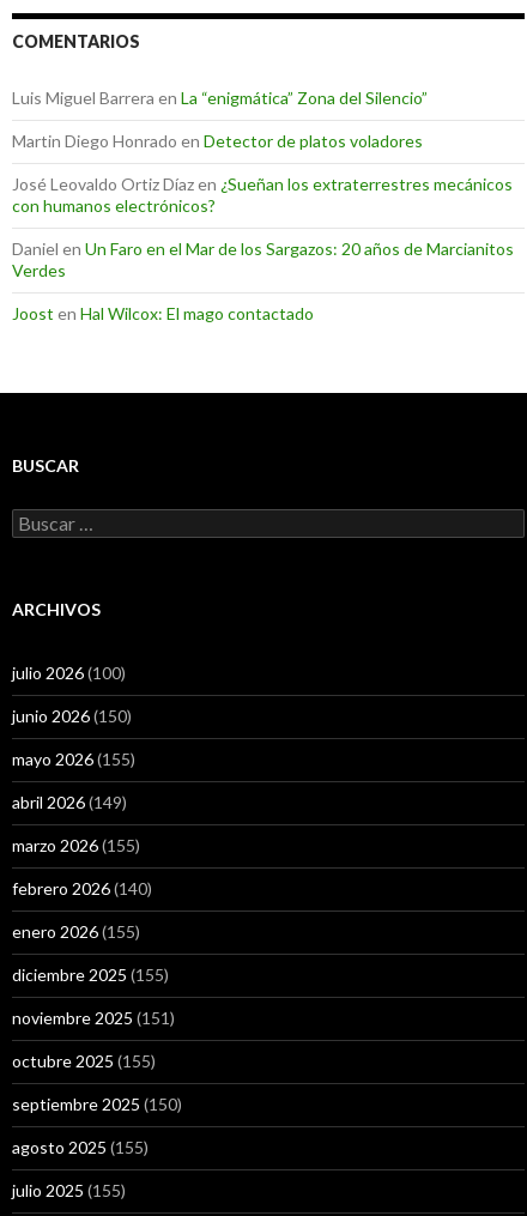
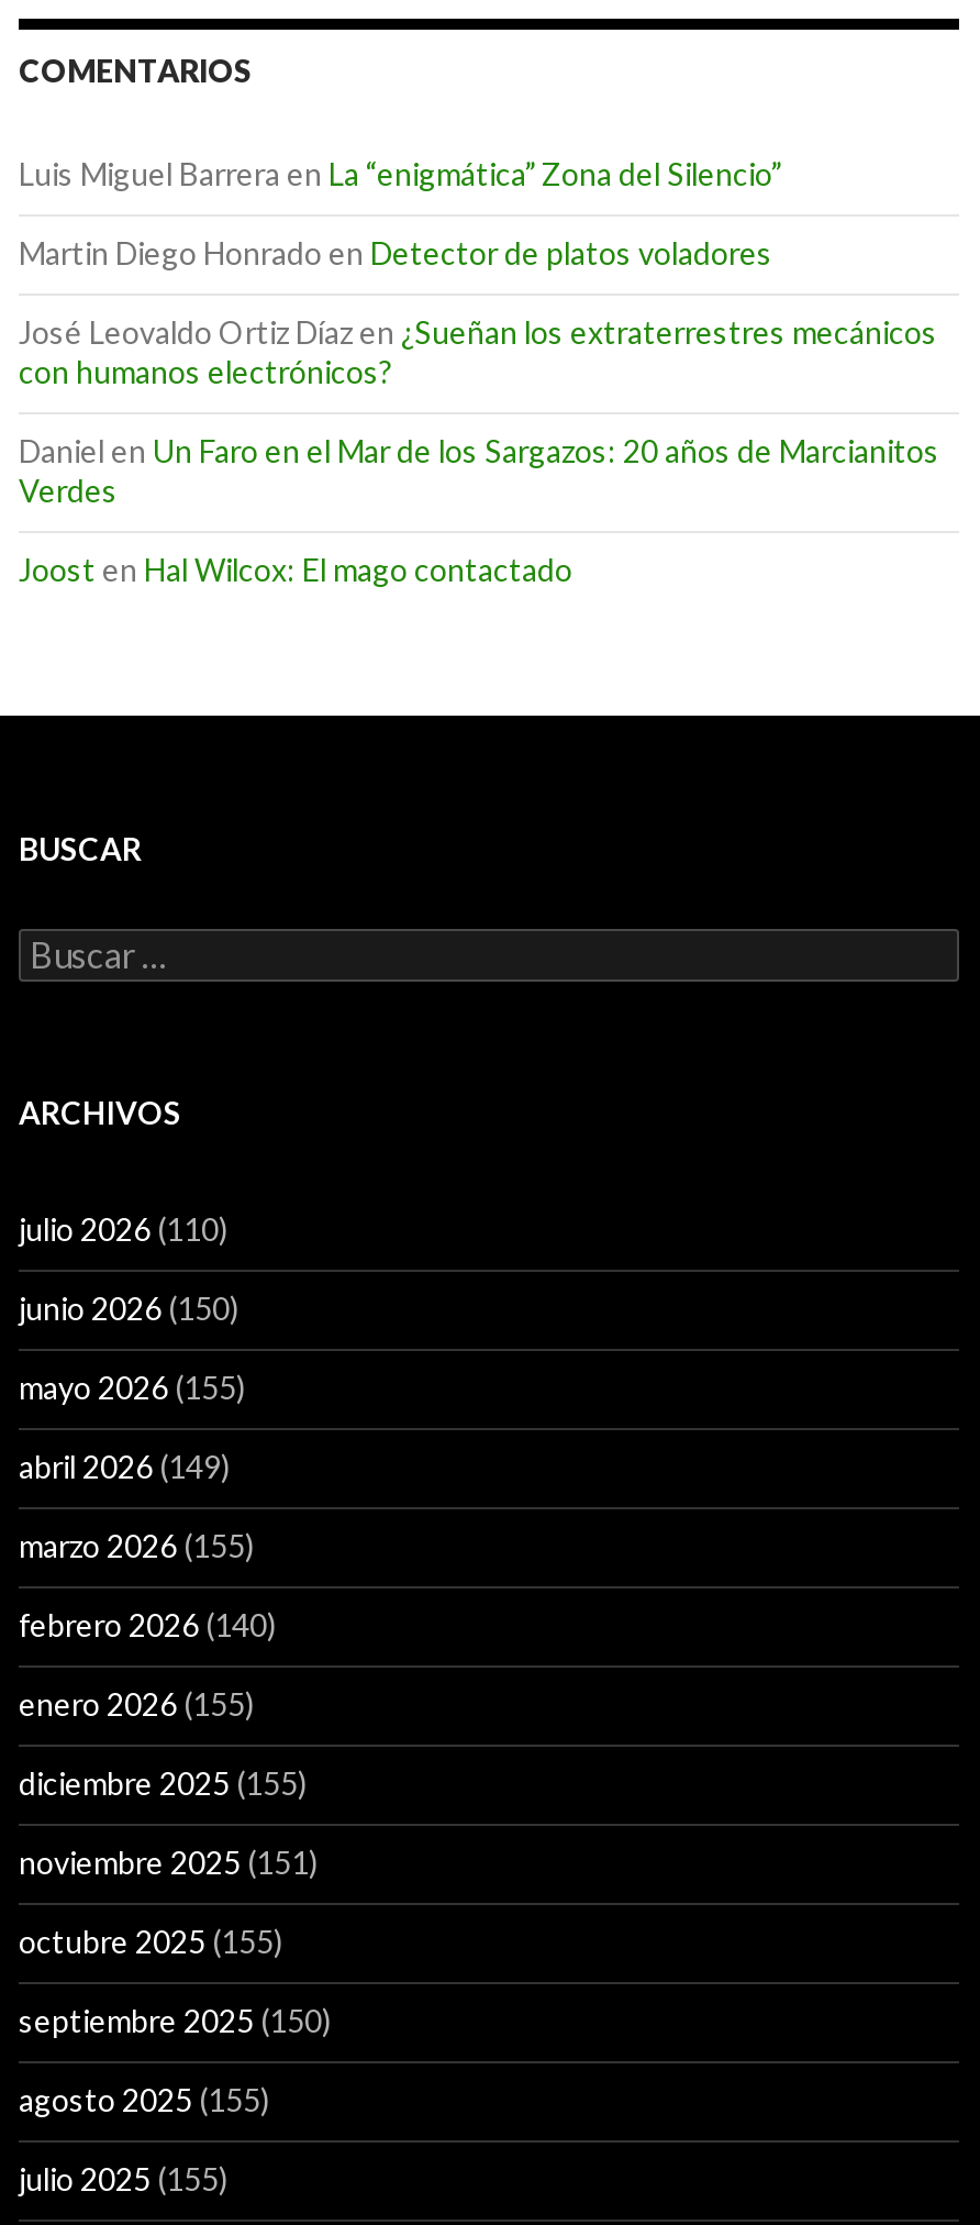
- julio 2026 (100)
+ julio 2026 (110)
